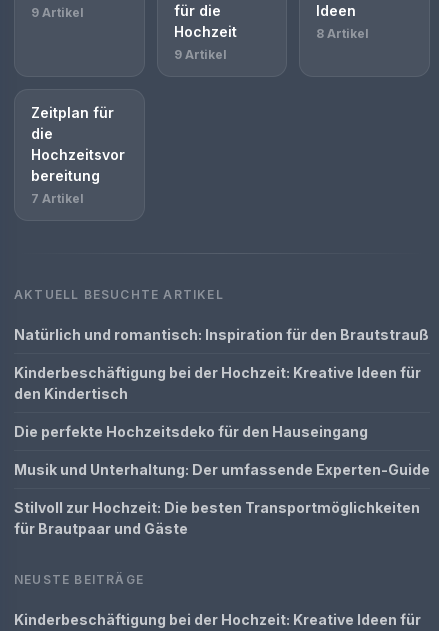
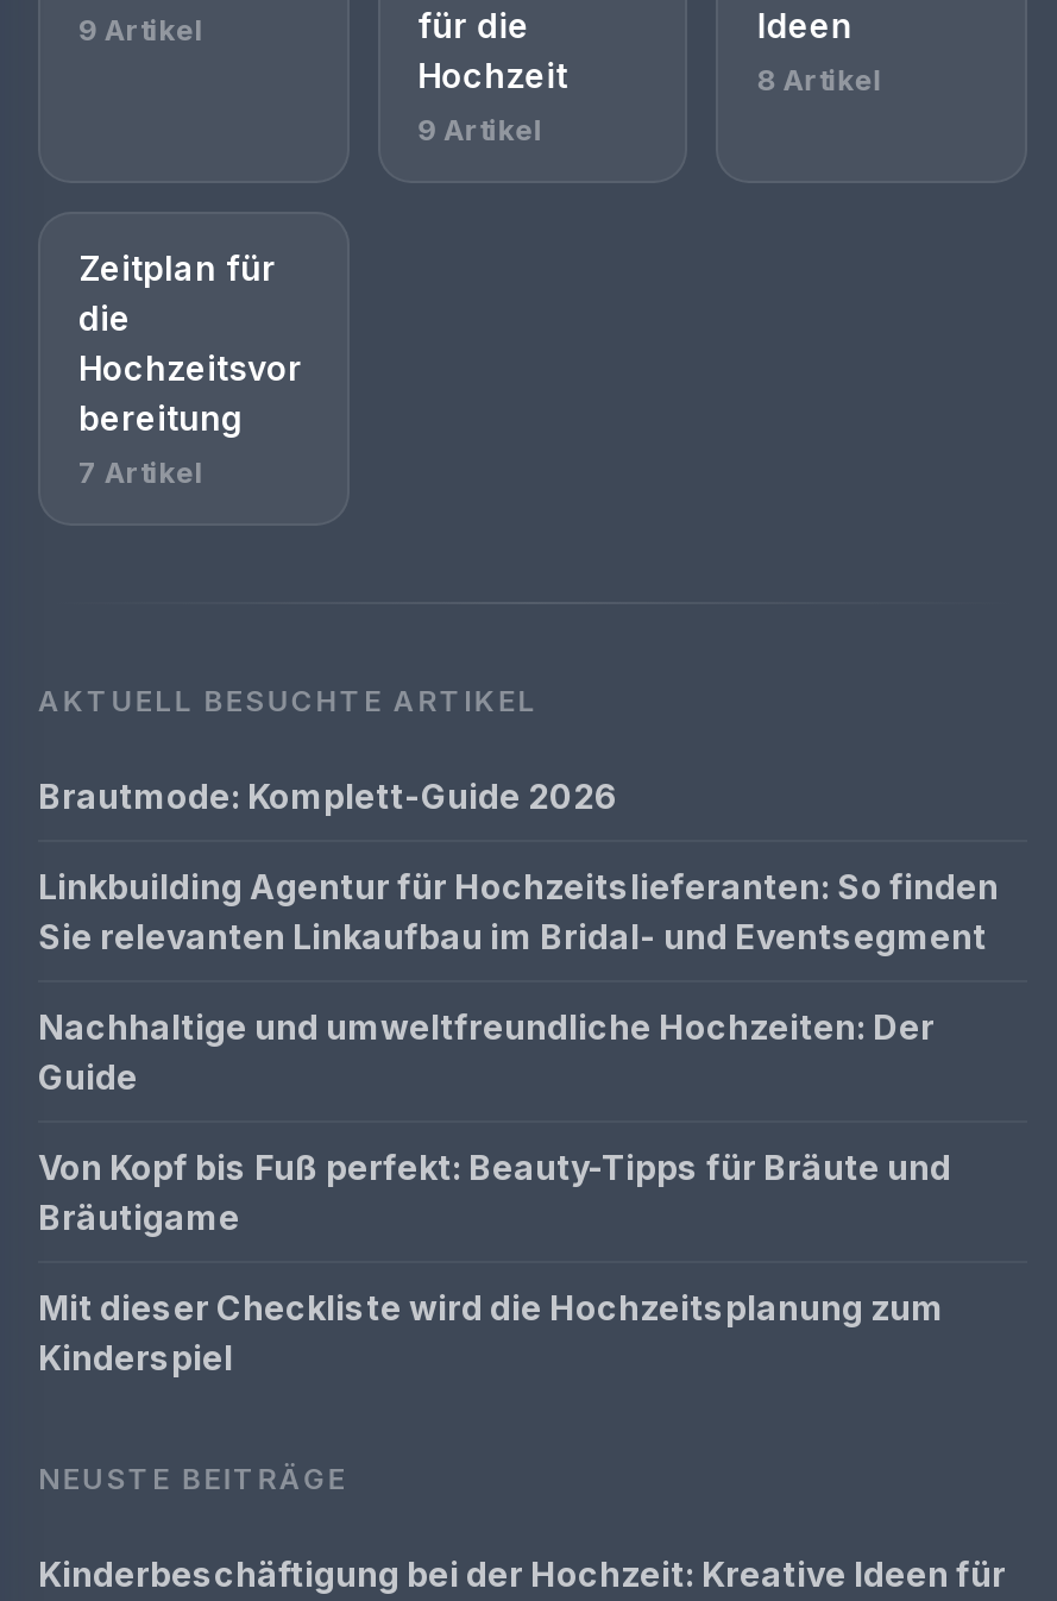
- Natürlich und romantisch: Inspiration für den Brautstrauß
+ Brautmode: Komplett-Guide 2026

- Kinderbeschäftigung bei der Hochzeit: Kreative Ideen für
- den Kindertisch
+ Linkbuilding Agentur für Hochzeitslieferanten: So finden
+ Sie relevanten Linkaufbau im Bridal- und Eventsegment

- Die perfekte Hochzeitsdeko für den Hauseingang
+ Nachhaltige und umweltfreundliche Hochzeiten: Der
+ Guide

- Musik und Unterhaltung: Der umfassende Experten-Guide
+ Von Kopf bis Fuß perfekt: Beauty-Tipps für Bräute und
+ Bräutigame

- Stilvoll zur Hochzeit: Die besten Transportmöglichkeiten
- für Brautpaar und Gäste
+ Mit dieser Checkliste wird die Hochzeitsplanung zum
+ Kinderspiel
